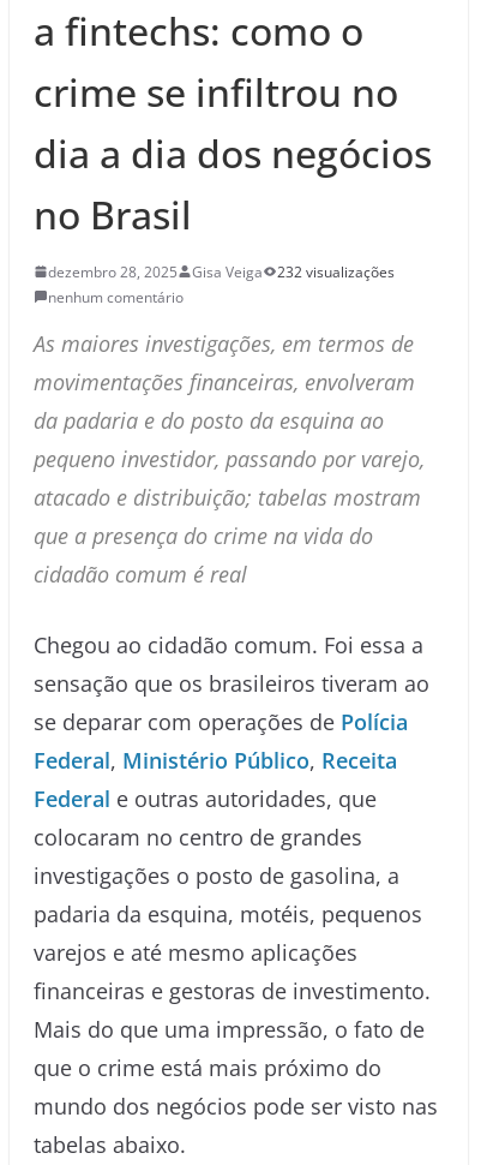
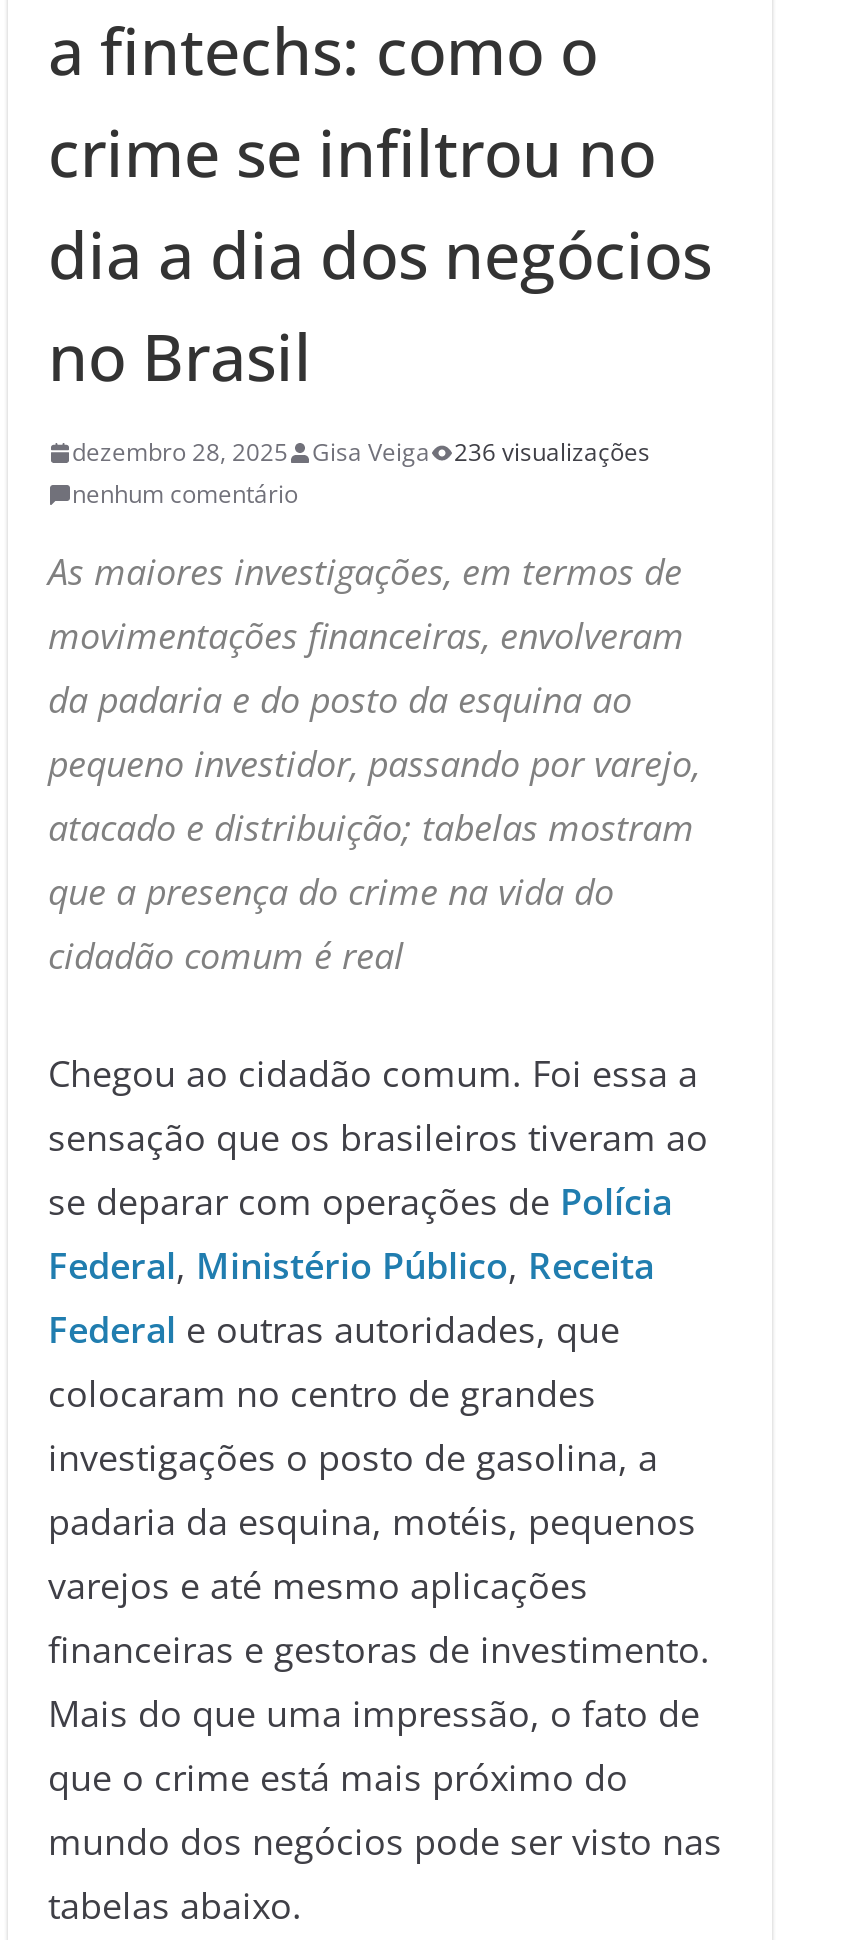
- 232 visualizações
+ 236 visualizações
